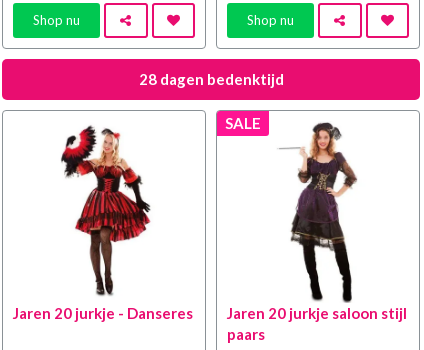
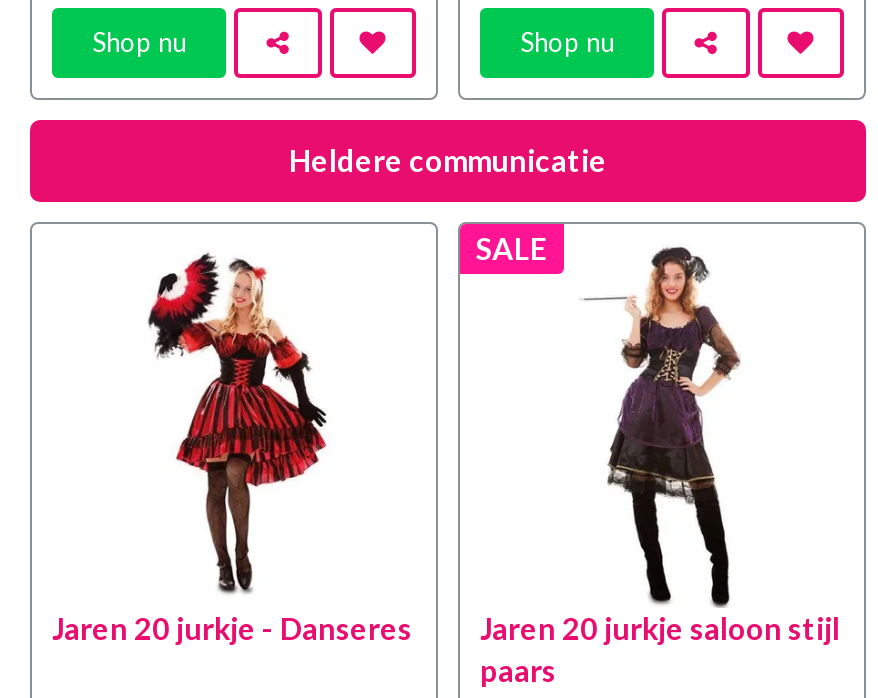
- 28 dagen bedenktijd
+ Heldere communicatie
